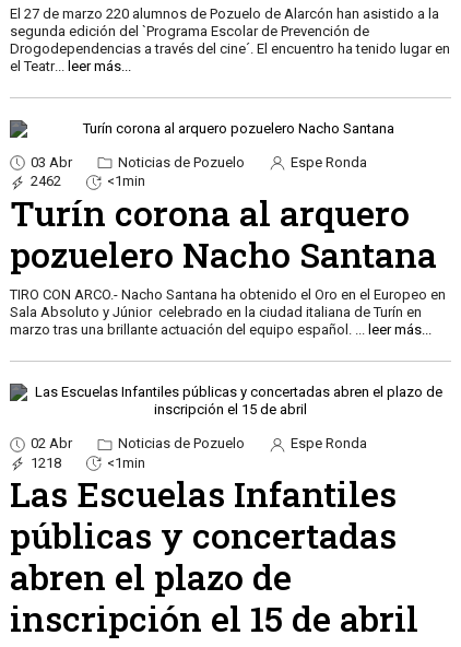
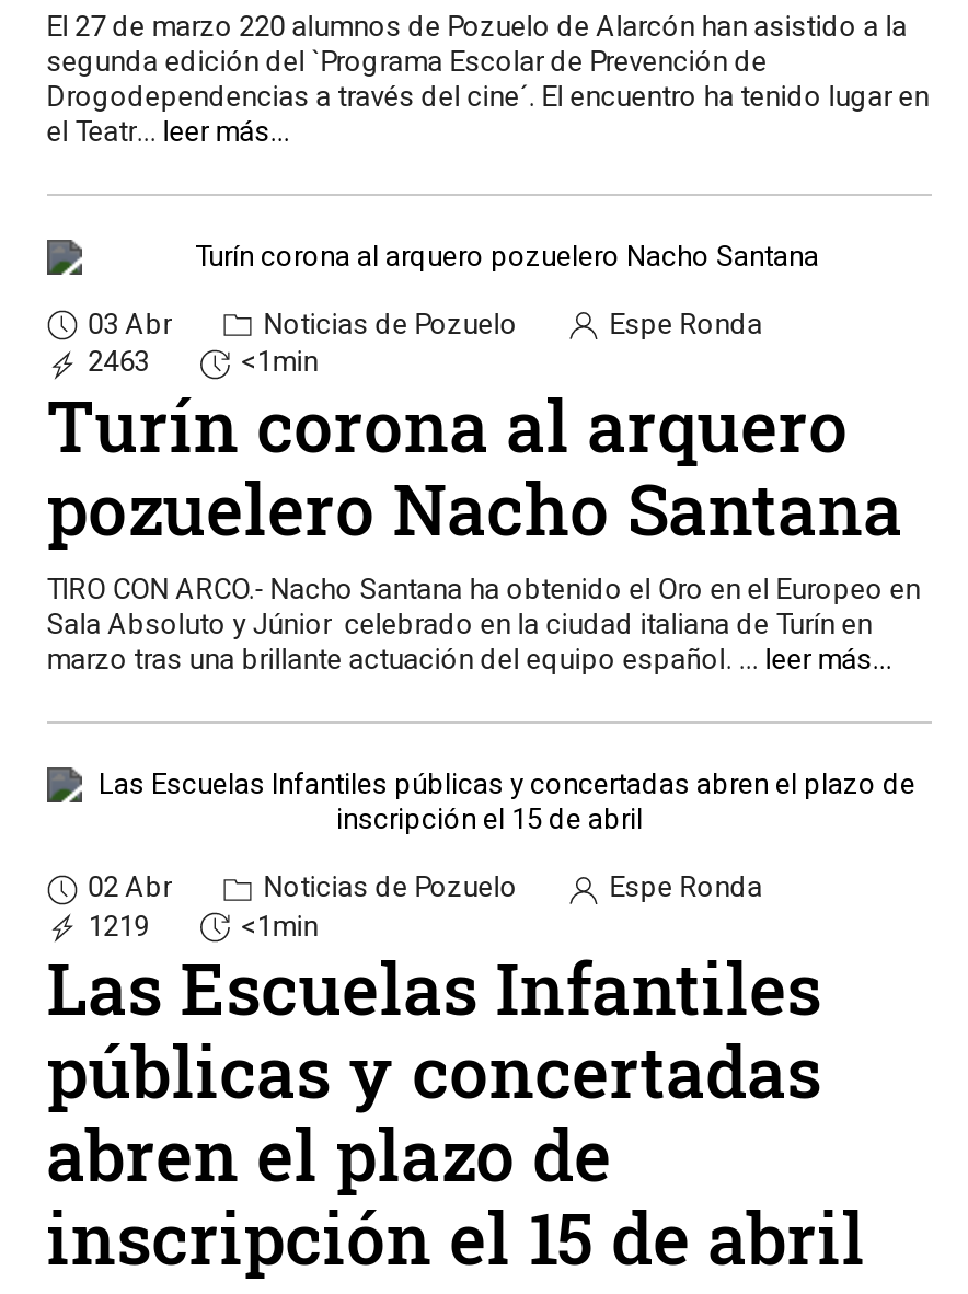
- 2462
+ 2463

- 1218
+ 1219
